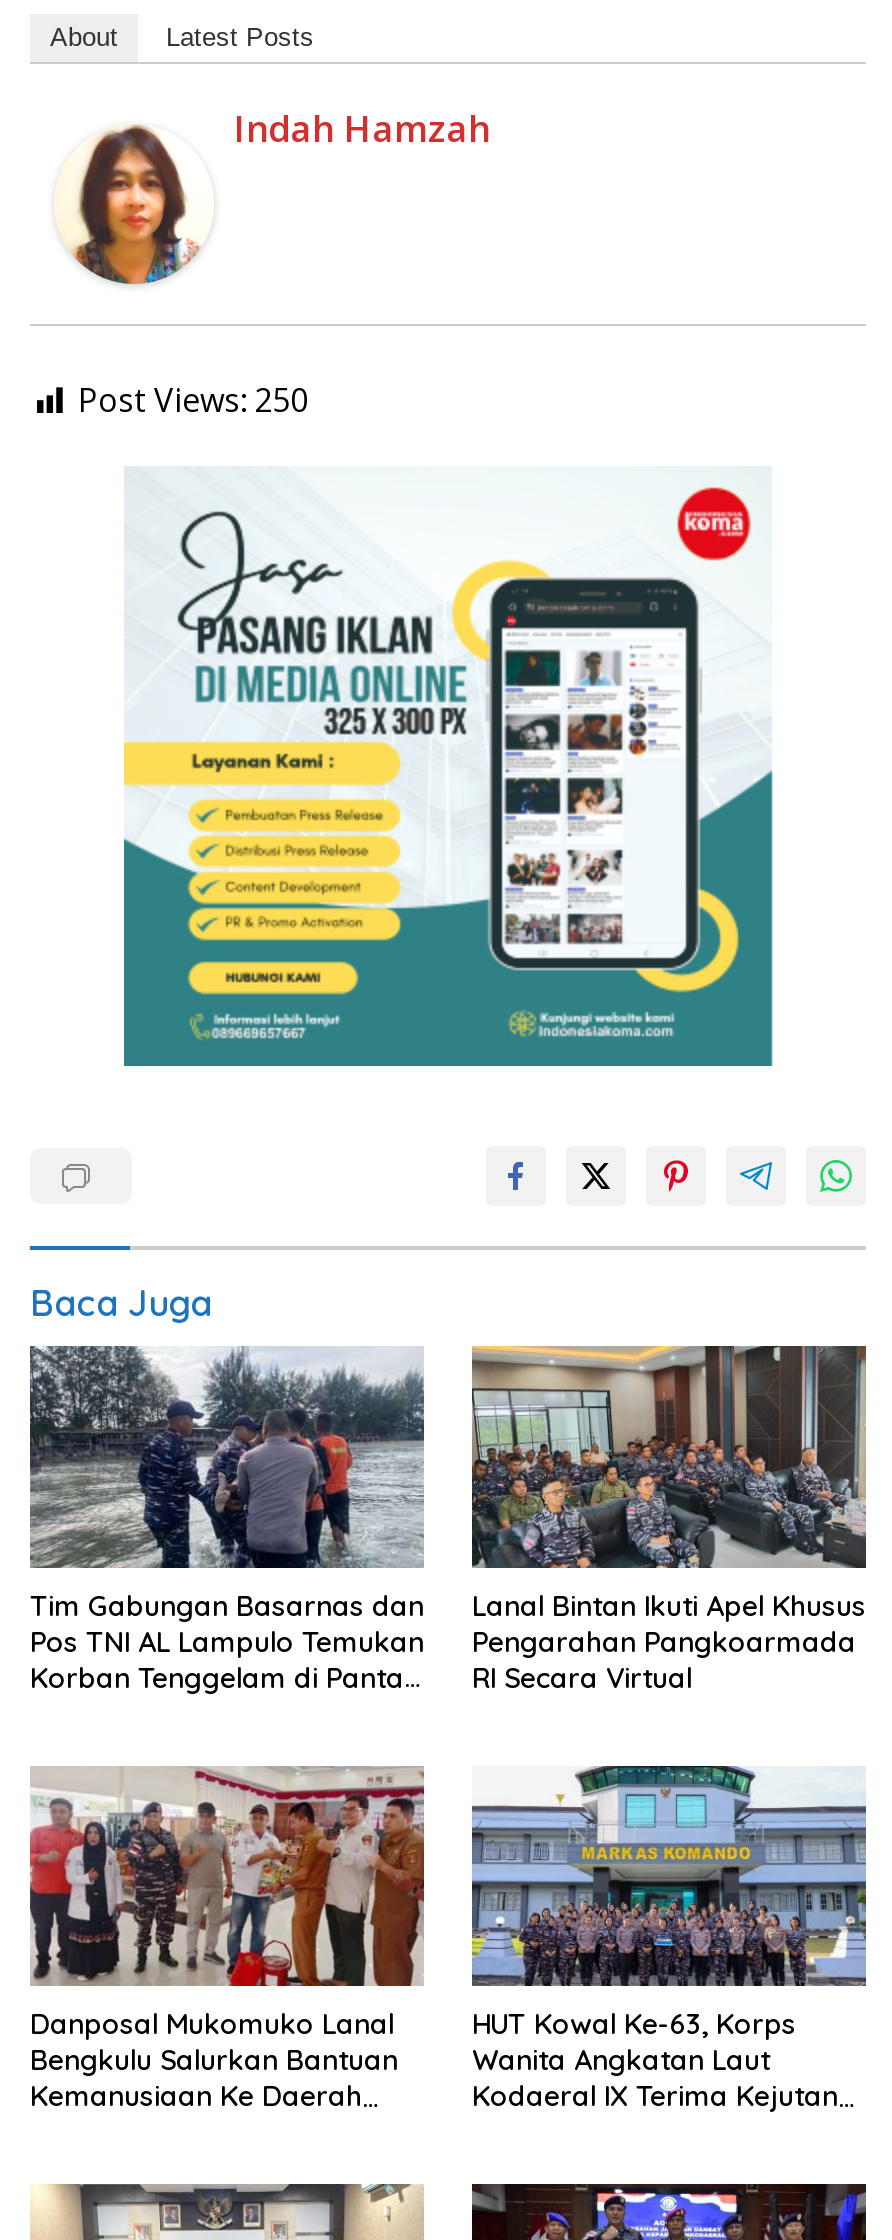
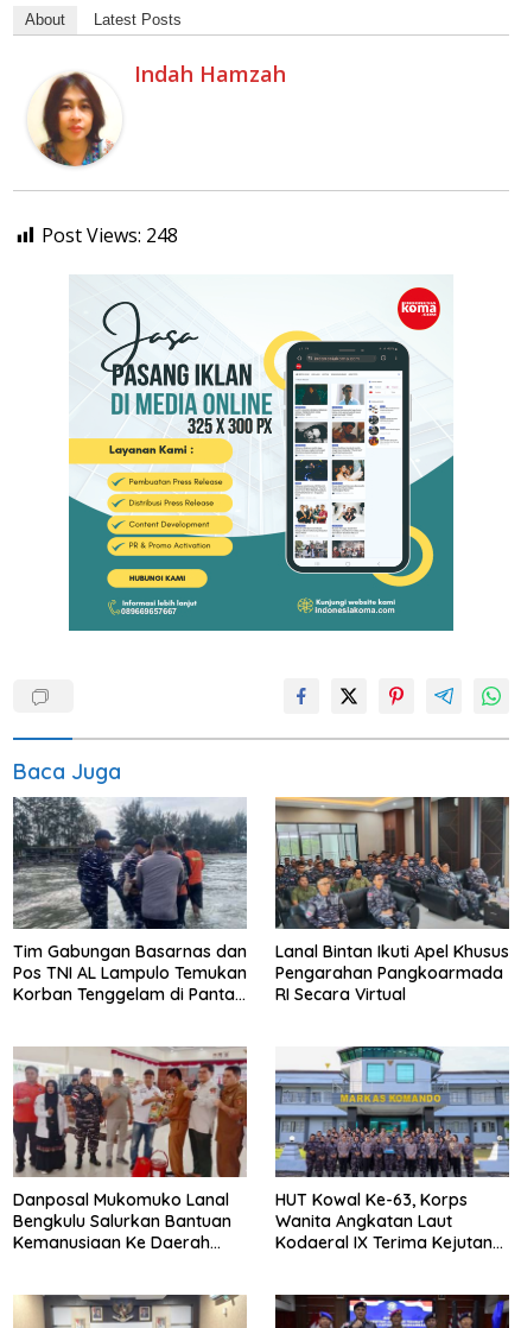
- Post Views: 250
+ Post Views: 248
